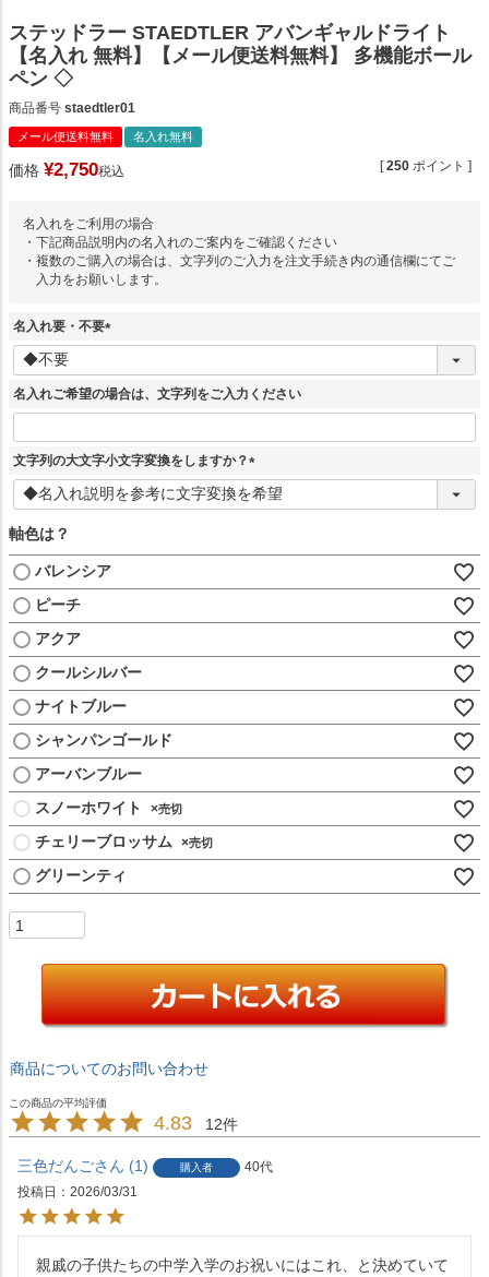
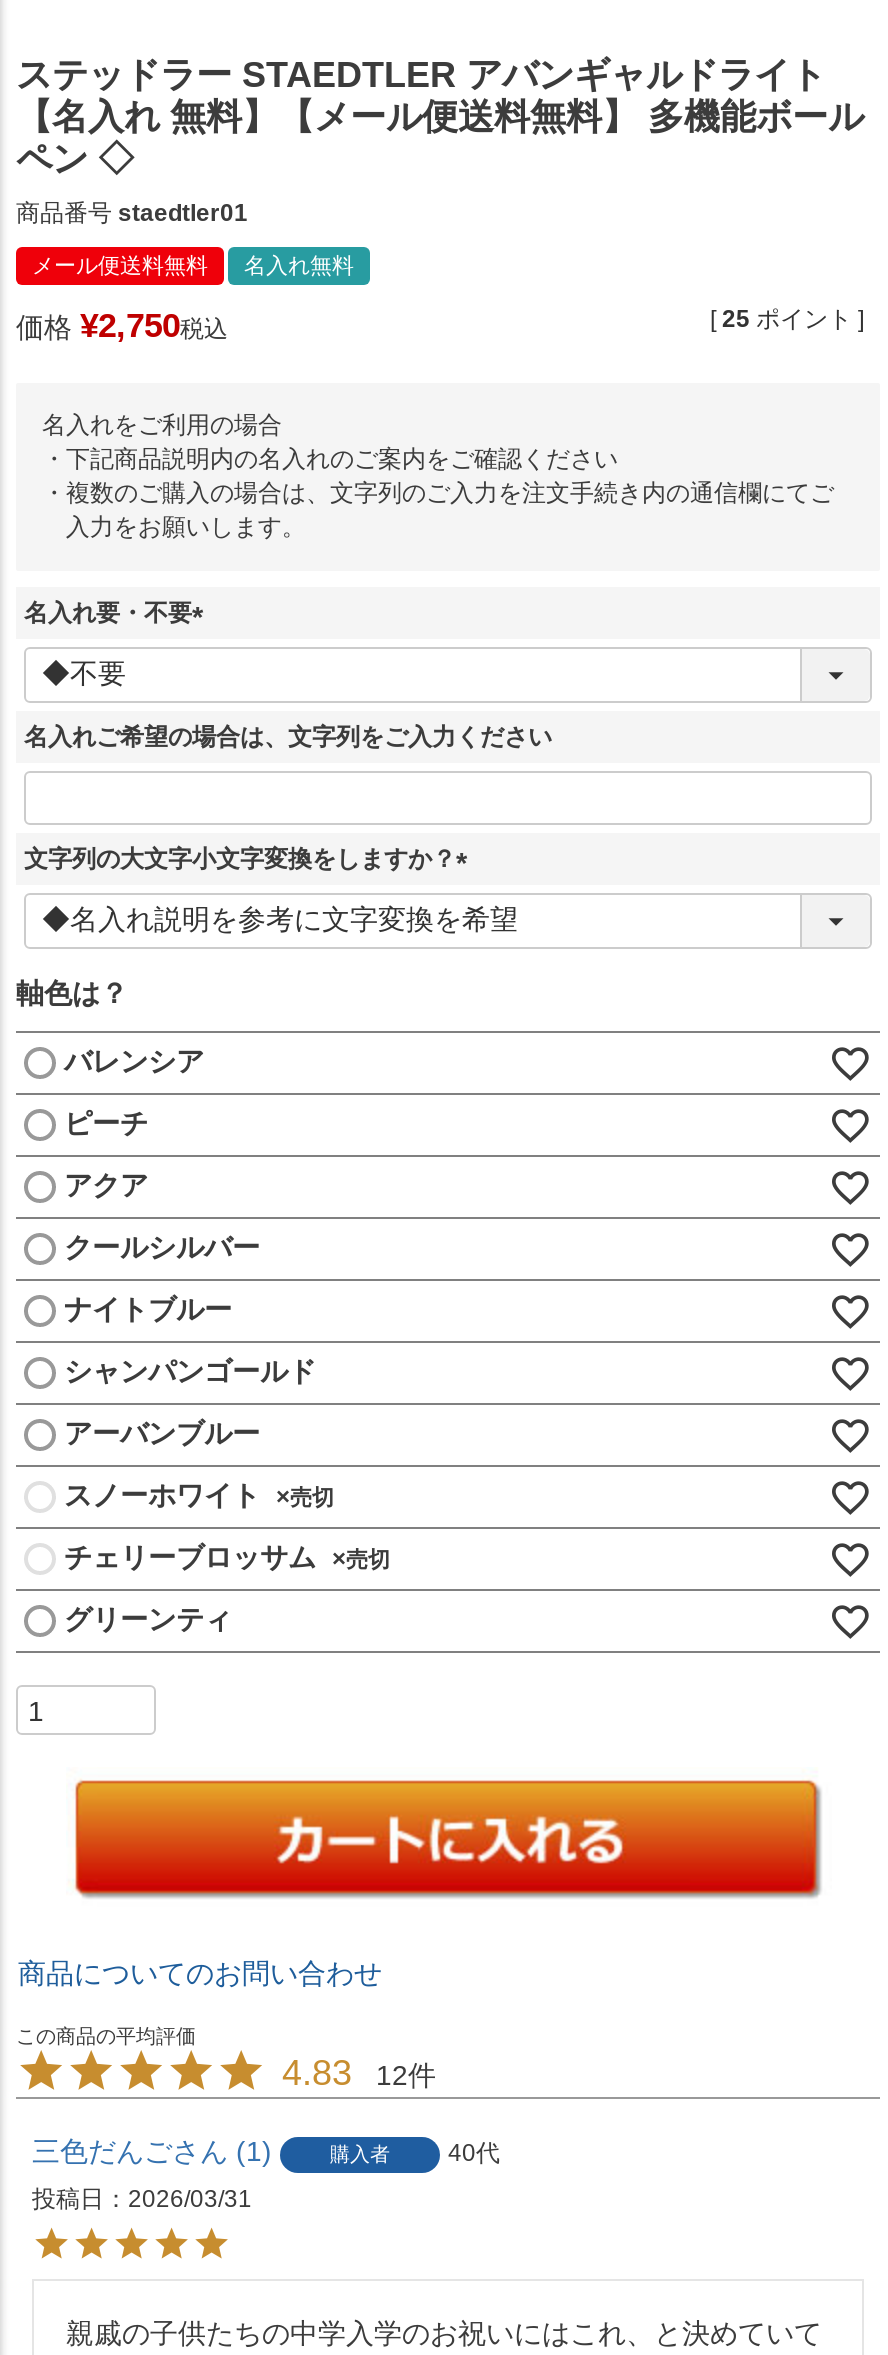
- [250 ポイント ]
+ [25 ポイント ]
